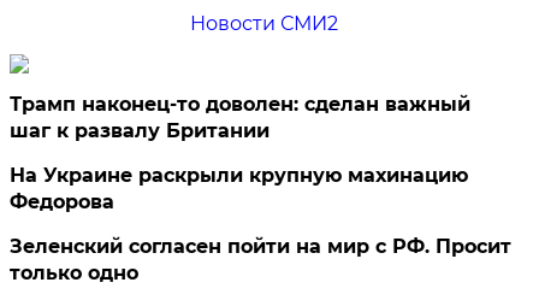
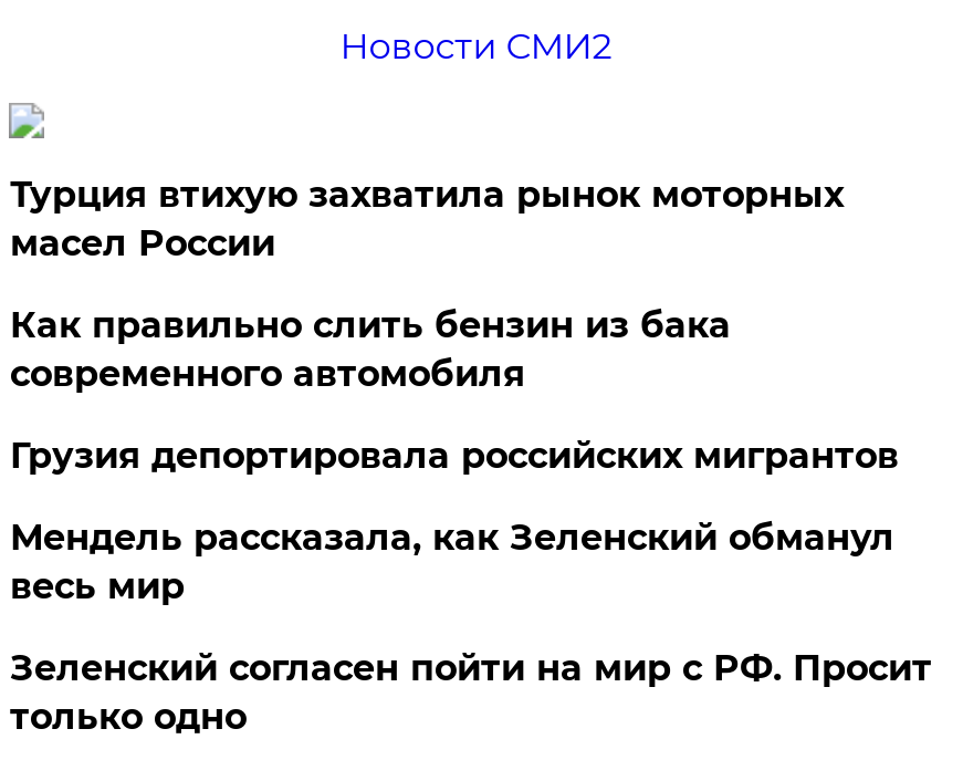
- Трамп наконец-то доволен: сделан важный
- шаг к развалу Британии
- На Украине раскрыли крупную махинацию
- Федорова
+ Турция втихую захватила рынок моторных
+ масел России
+ Как правильно слить бензин из бака
+ современного автомобиля
+ Грузия депортировала российских мигрантов
+ Мендель рассказала, как Зеленский обманул
+ весь мир
